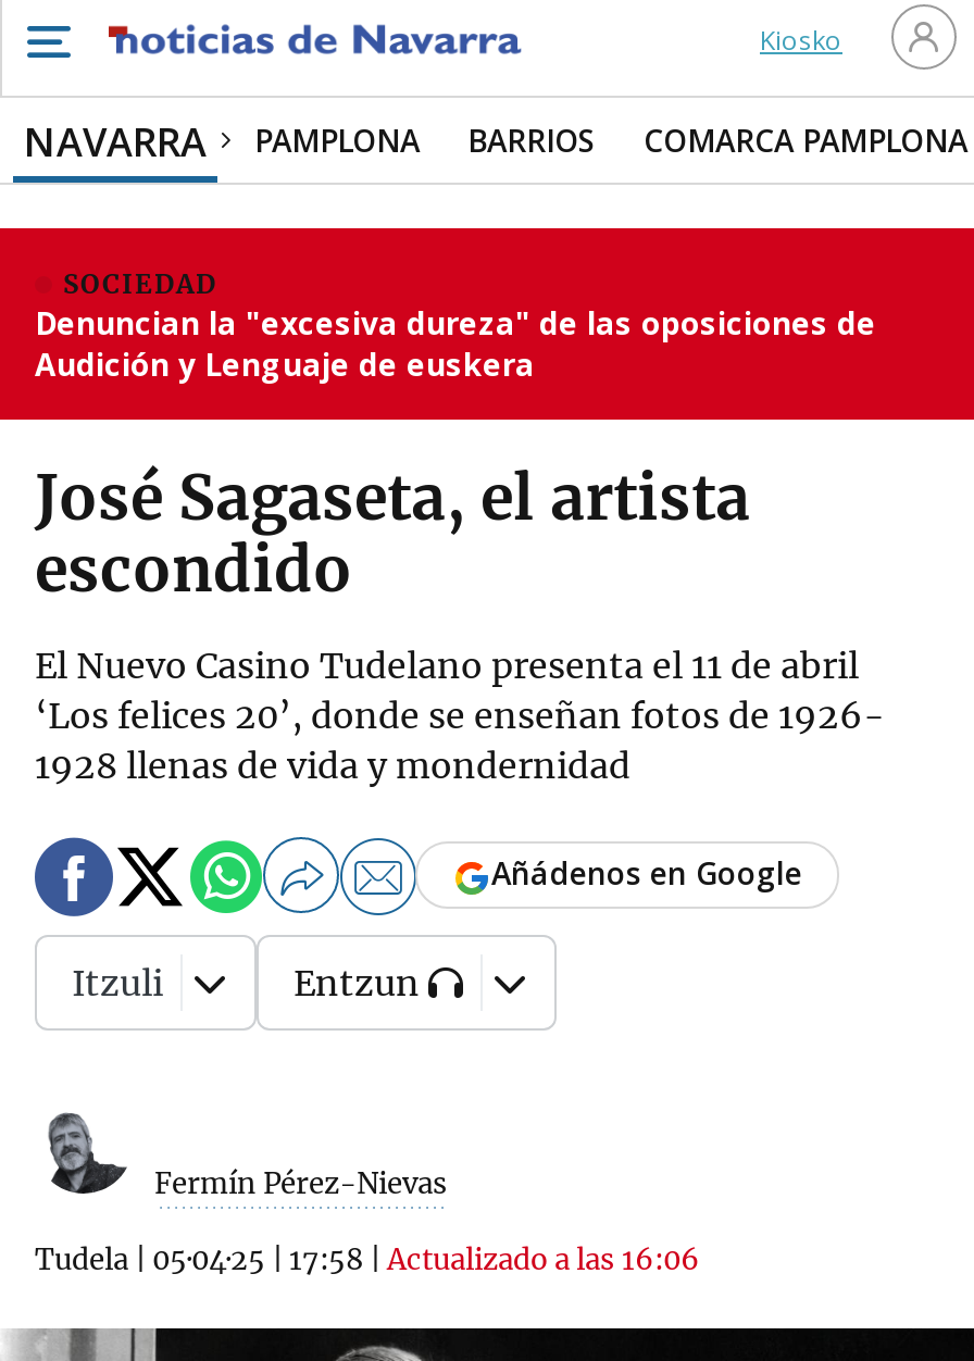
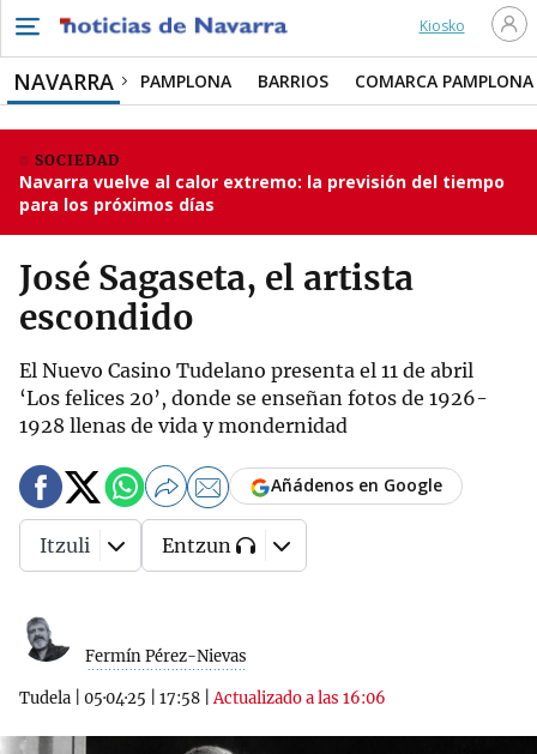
- Denuncian la "excesiva dureza" de las oposiciones de
- Audición y Lenguaje de euskera
+ Navarra vuelve al calor extremo: la previsión del tiempo
+ para los próximos días
